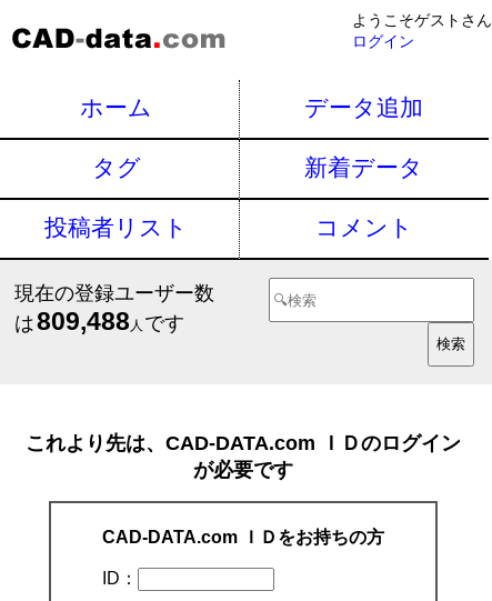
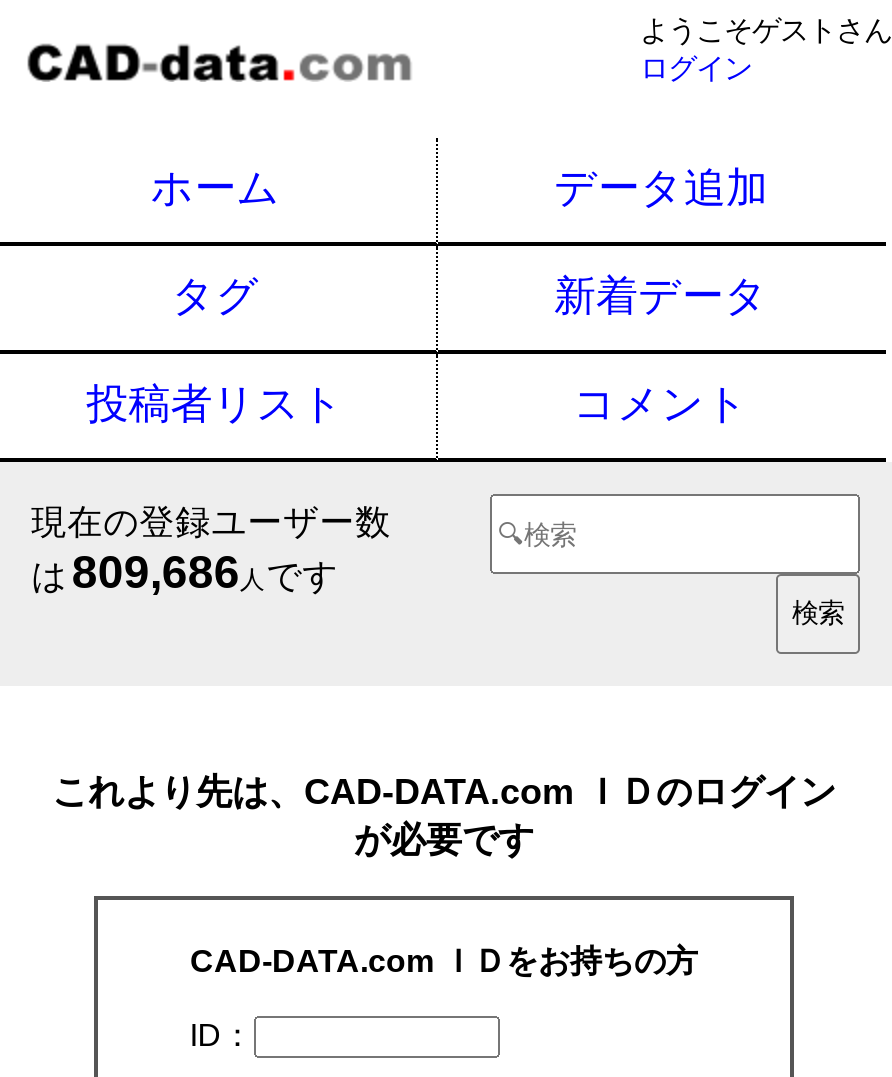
- は 809,488人 です
+ は 809,686人 です
